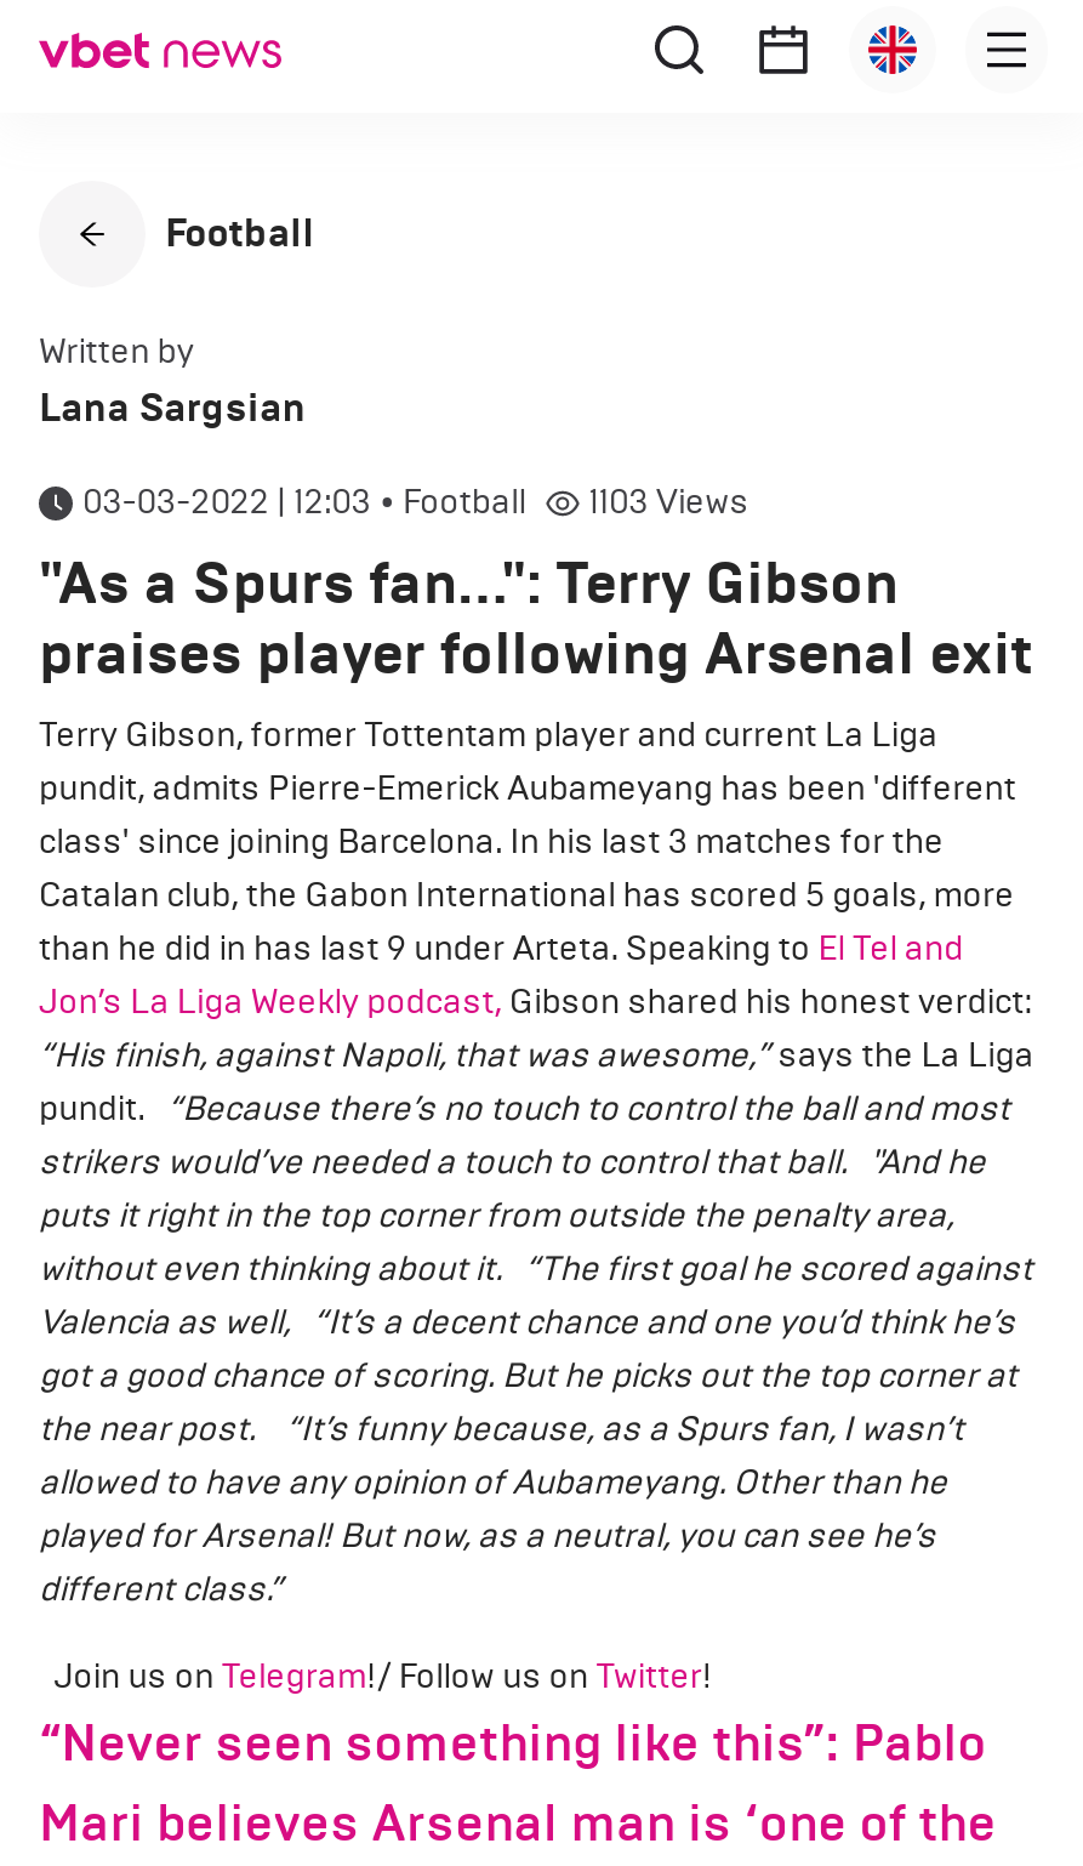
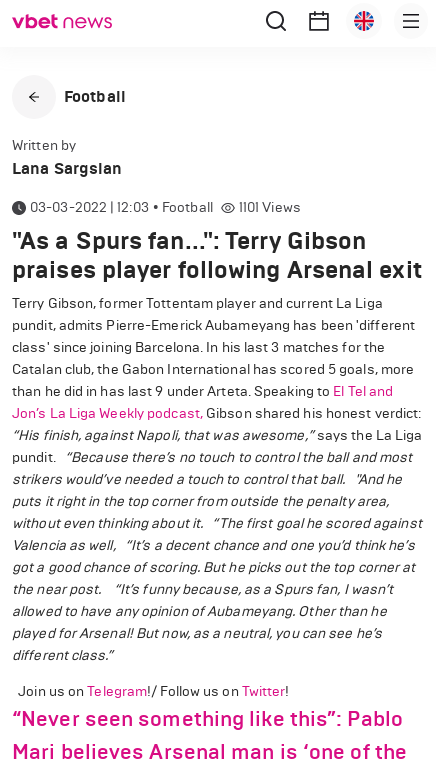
- 1103 Views
+ 1101 Views
